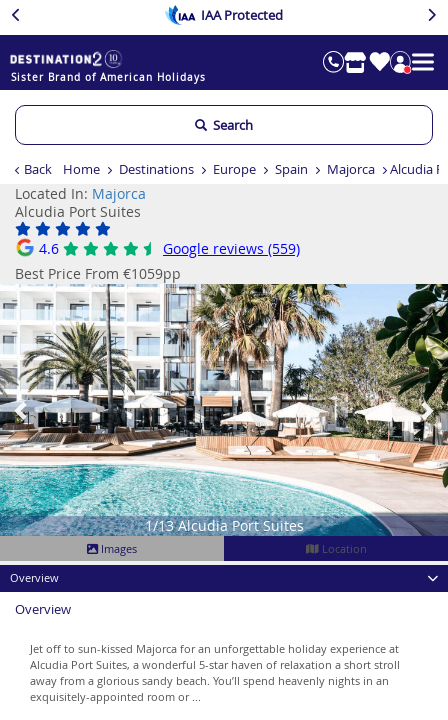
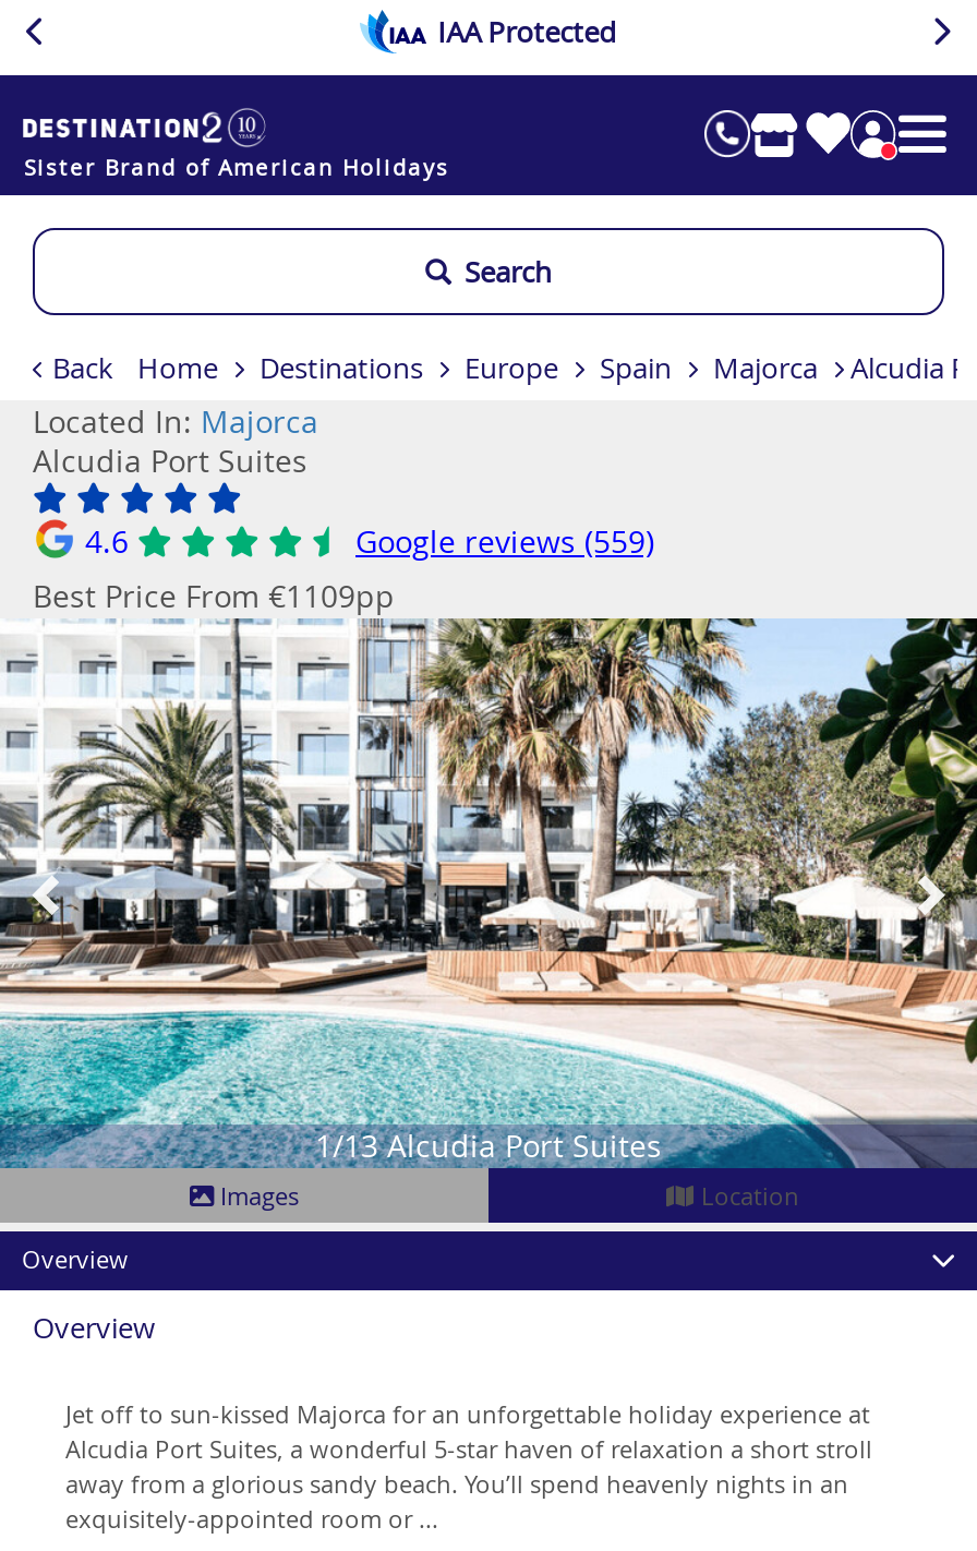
- Best Price From €1059pp
+ Best Price From €1109pp
